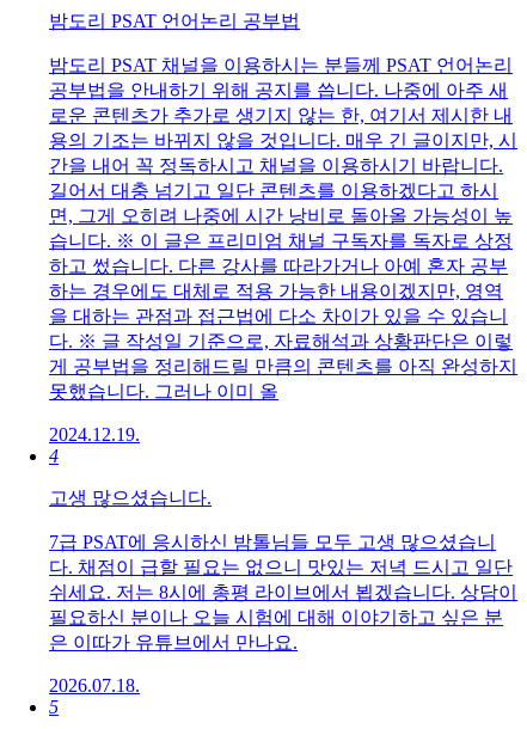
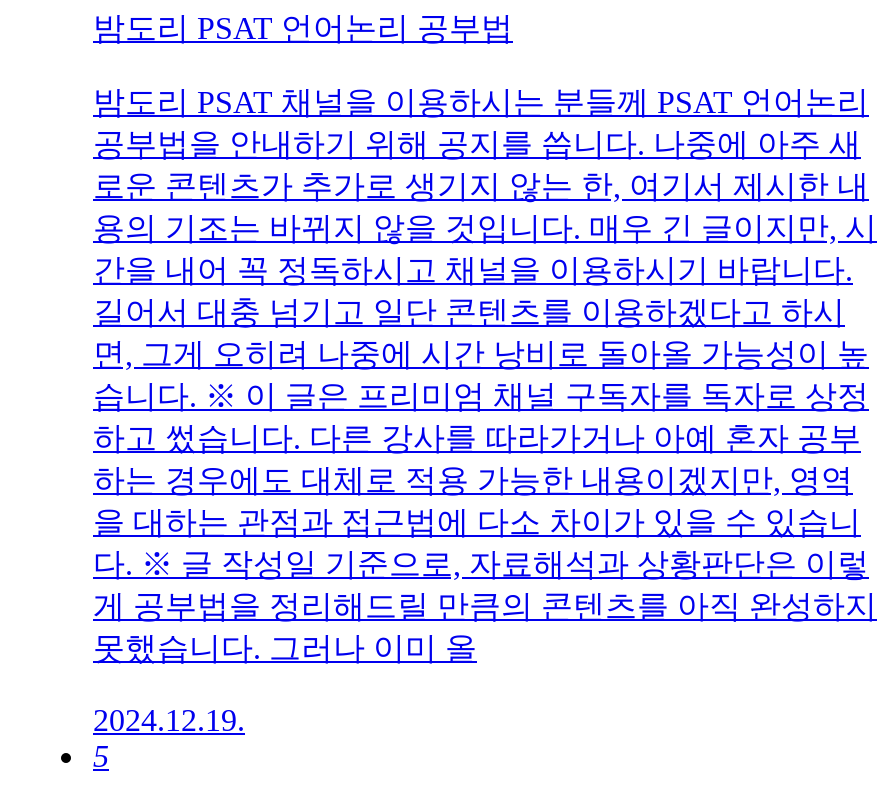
- 4
- 고생 많으셨습니다.
- 7급 PSAT에 응시하신 밤톨님들 모두 고생 많으셨습니
- 다. 채점이 급할 필요는 없으니 맛있는 저녁 드시고 일단
- 쉬세요. 저는 8시에 총평 라이브에서 뵙겠습니다. 상담이
- 필요하신 분이나 오늘 시험에 대해 이야기하고 싶은 분
- 은 이따가 유튜브에서 만나요.
- 2026.07.18.
